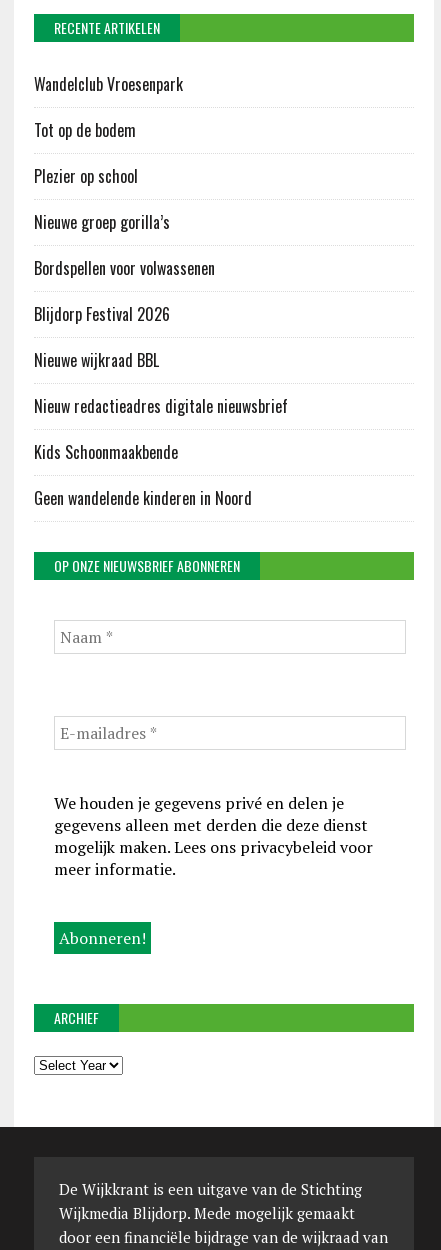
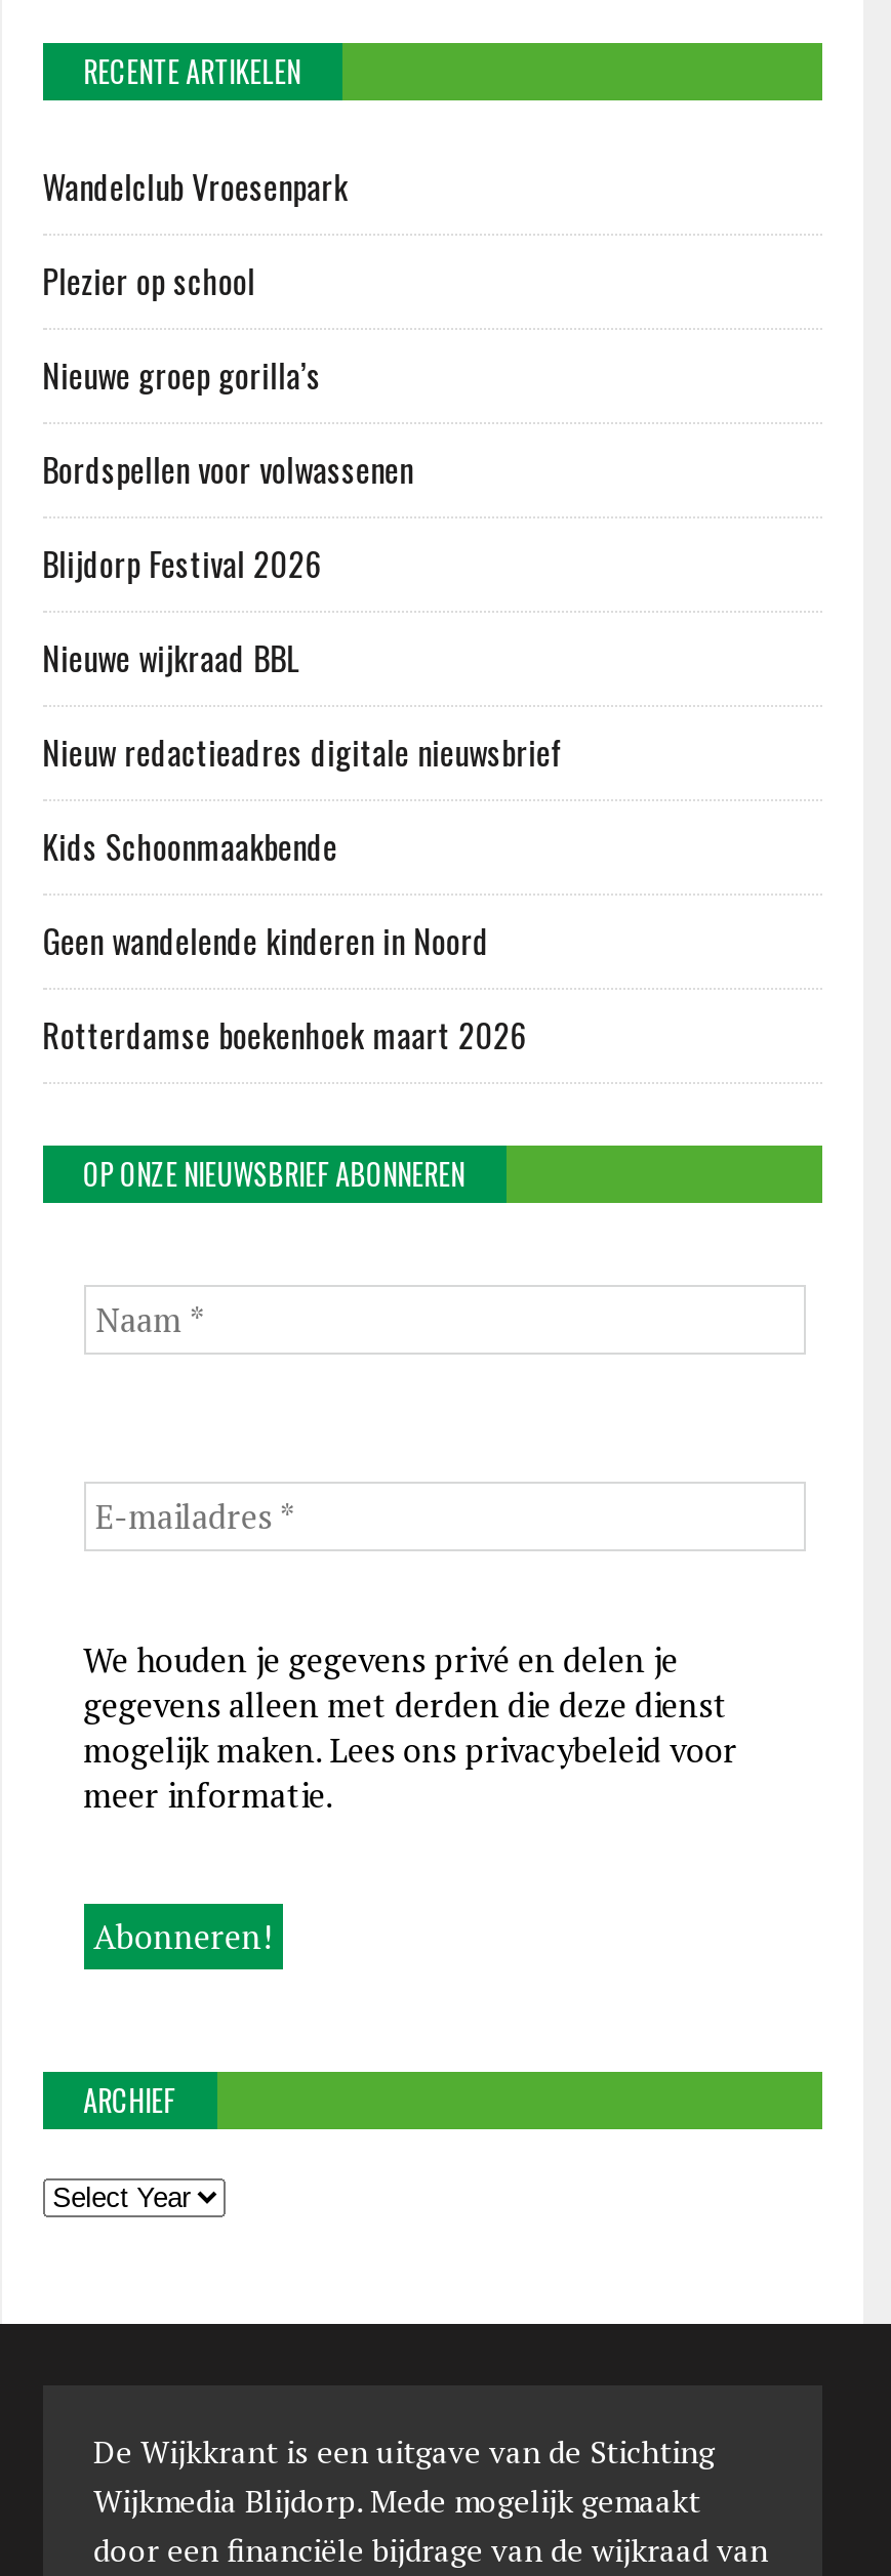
- Tot op de bodem

moved up: Plezier op school | Nieuwe groep gorilla’s | Bordspellen voor volwassenen | Blijdorp Festival 2026 | Nieuwe wijkraad BBL | Nieuw redactieadres digitale nieuwsbrief | Kids Schoonmaakbende | Geen wandelende kinderen in Noord

+ Rotterdamse boekenhoek maart 2026
